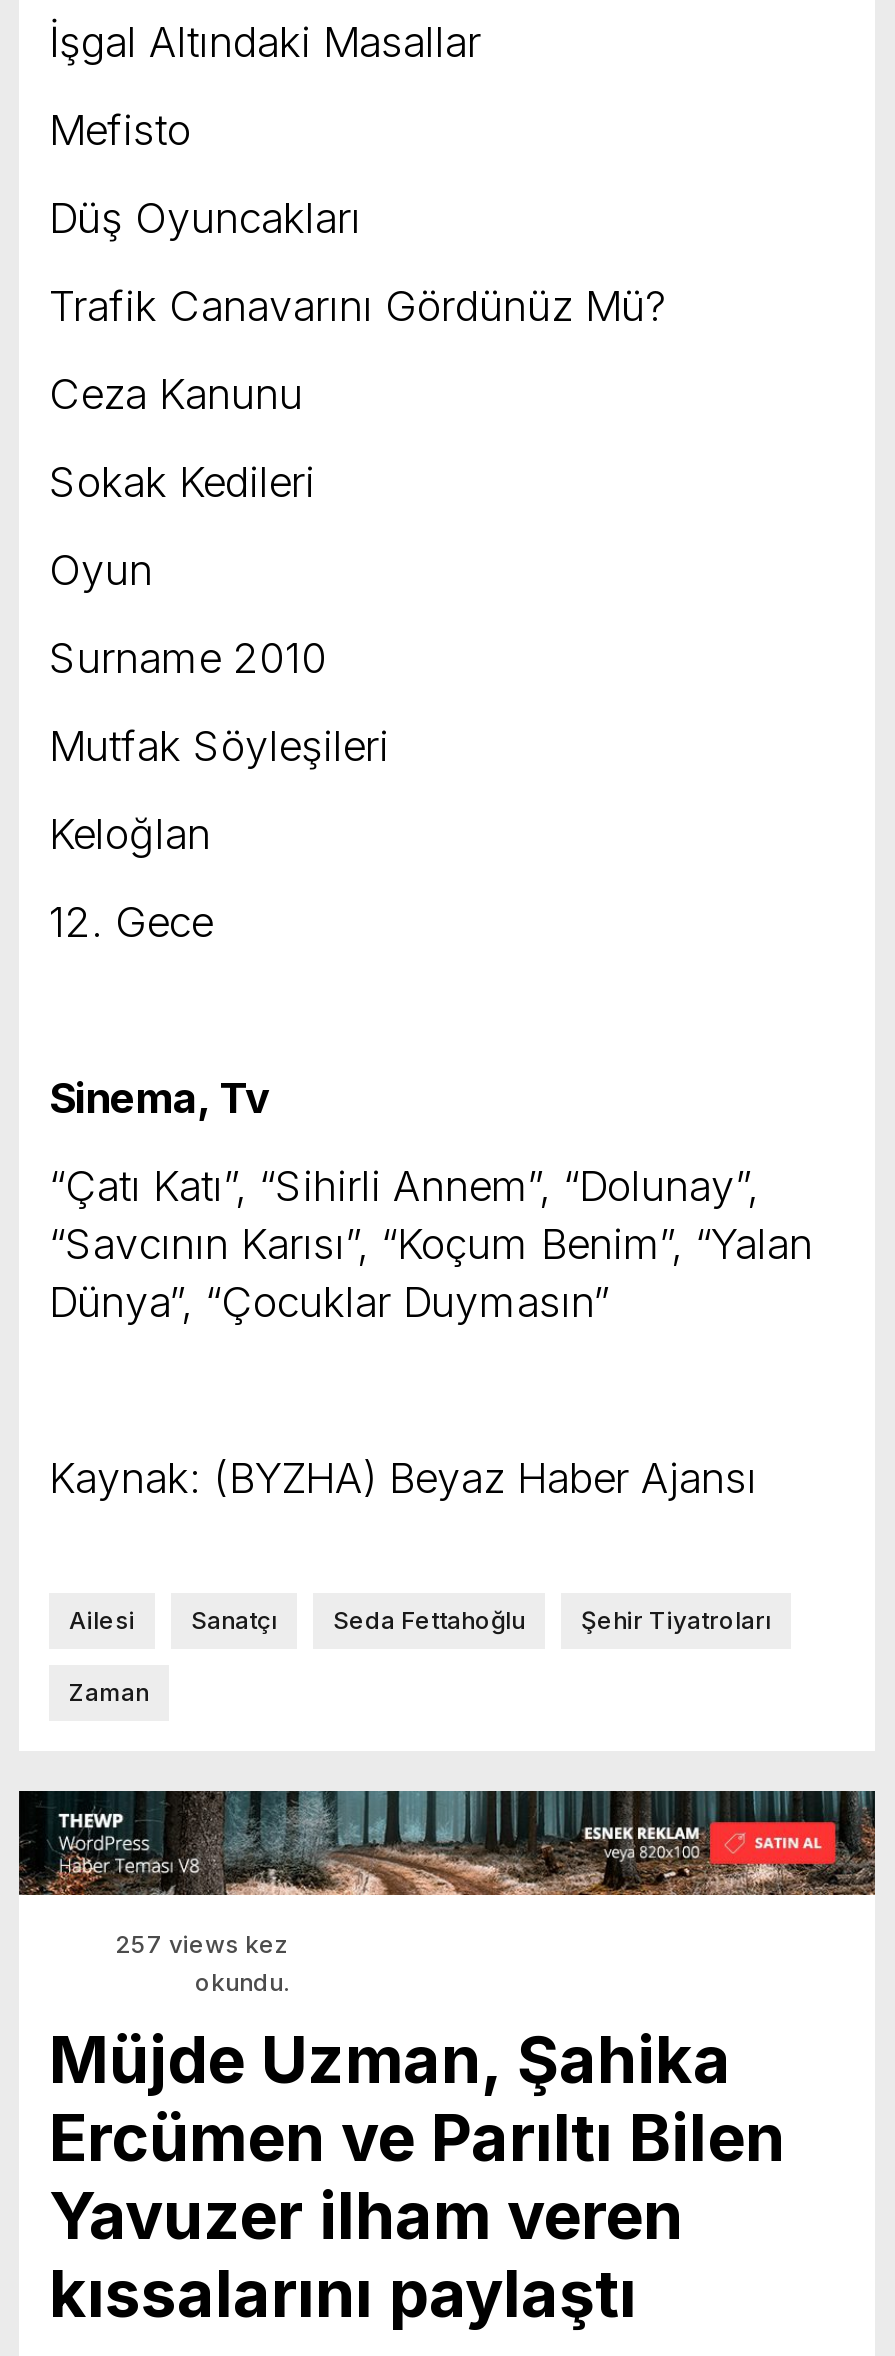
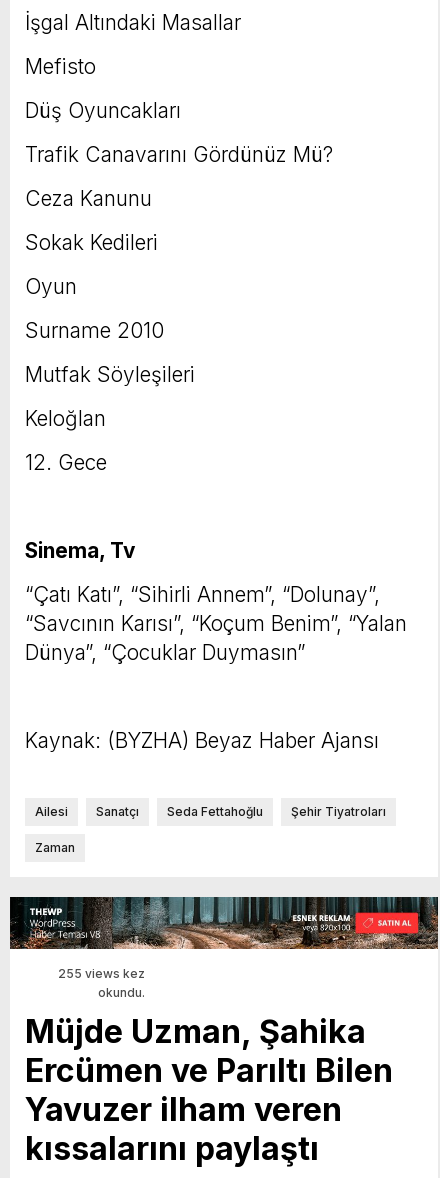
- 257 views kez
+ 255 views kez
